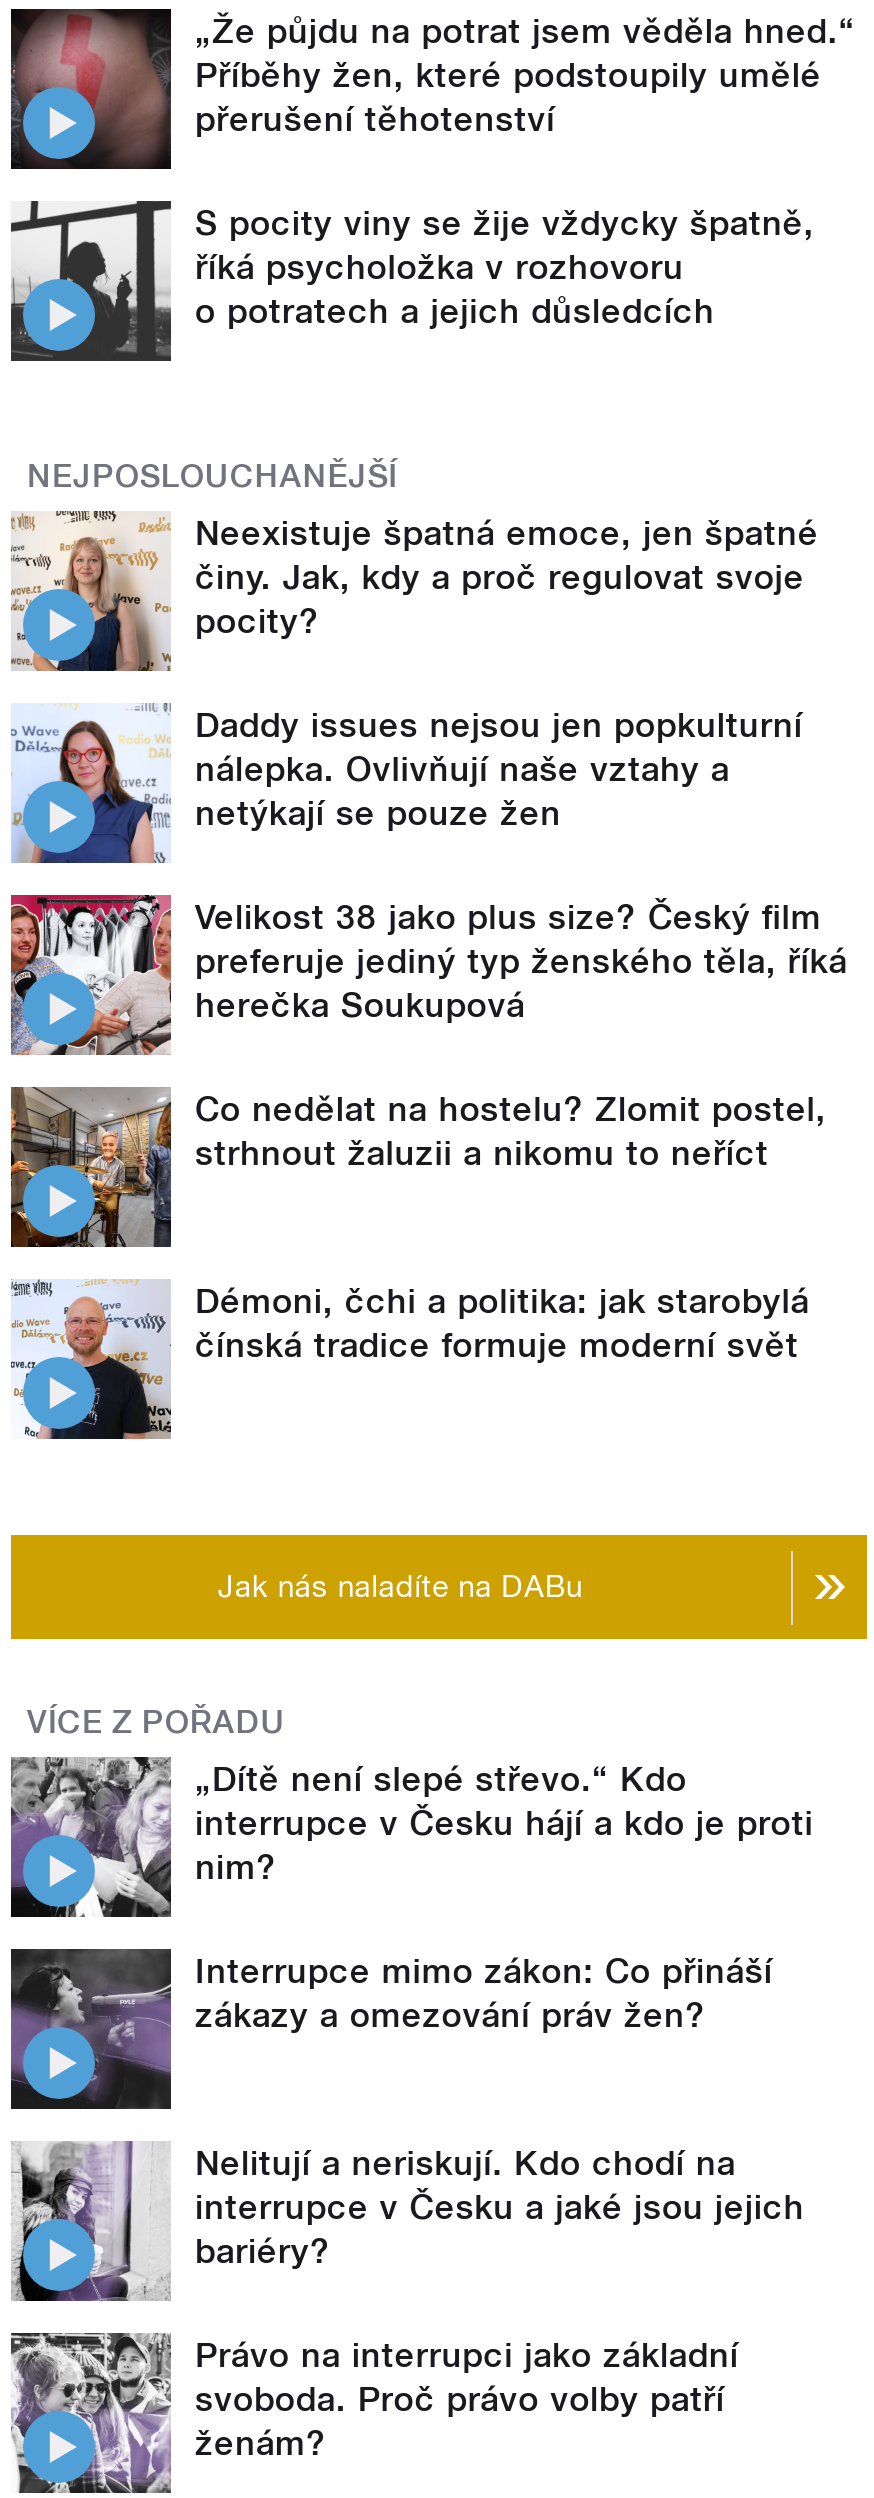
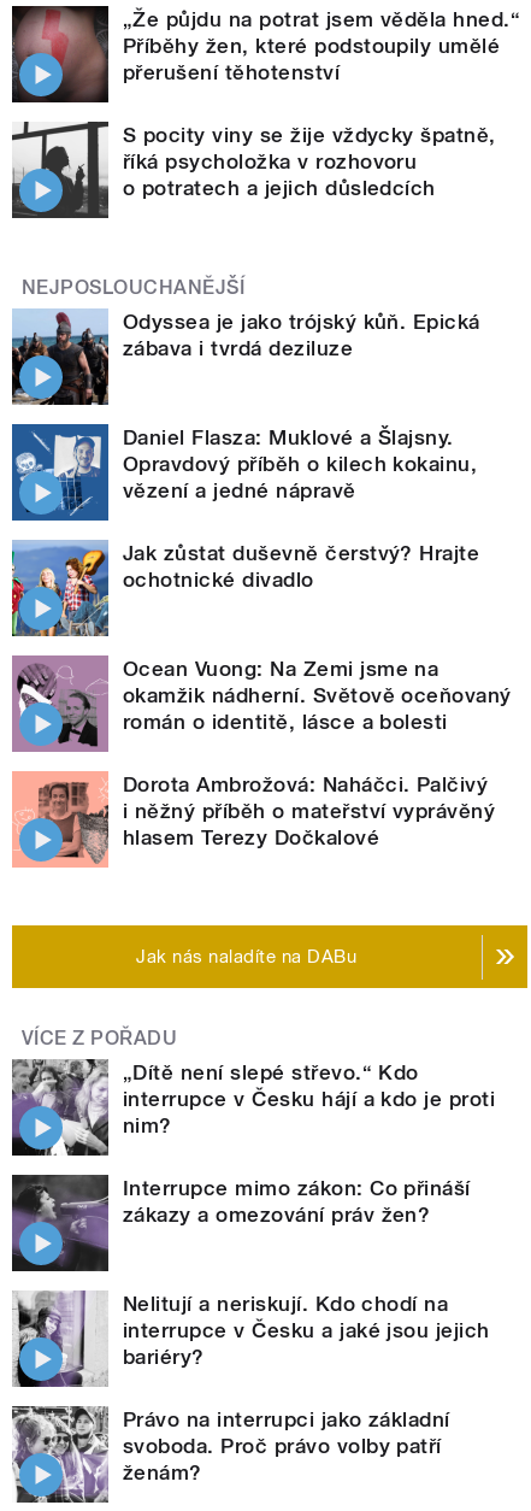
- [image]
- Neexistuje špatná emoce, jen špatné
- činy. Jak, kdy a proč regulovat svoje
- pocity?
+ [image]
+ Odyssea je jako trójský kůň. Epická
+ zábava i tvrdá deziluze

- [image]
- Daddy issues nejsou jen popkulturní
- nálepka. Ovlivňují naše vztahy a
- netýkají se pouze žen
+ [image]
+ Daniel Flasza: Muklové a Šlajsny.
+ Opravdový příběh o kilech kokainu,
+ vězení a jedné nápravě

- [image]
- Velikost 38 jako plus size? Český film
- preferuje jediný typ ženského těla, říká
- herečka Soukupová
+ [image]
+ Jak zůstat duševně čerstvý? Hrajte
+ ochotnické divadlo

- [image]
- Co nedělat na hostelu? Zlomit postel,
- strhnout žaluzii a nikomu to neříct
+ [image]
+ Ocean Vuong: Na Zemi jsme na
+ okamžik nádherní. Světově oceňovaný
+ román o identitě, lásce a bolesti

- [image]
- Démoni, čchi a politika: jak starobylá
- čínská tradice formuje moderní svět
+ [image]
+ Dorota Ambrožová: Naháčci. Palčivý
+ i něžný příběh o mateřství vyprávěný
+ hlasem Terezy Dočkalové
